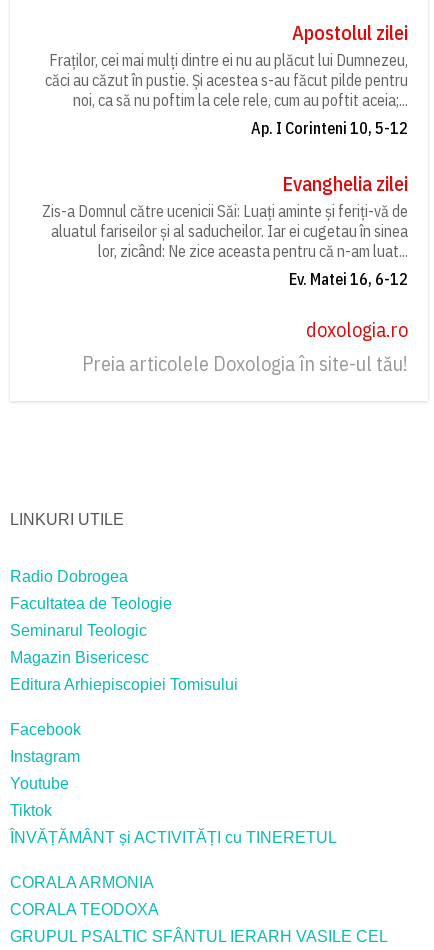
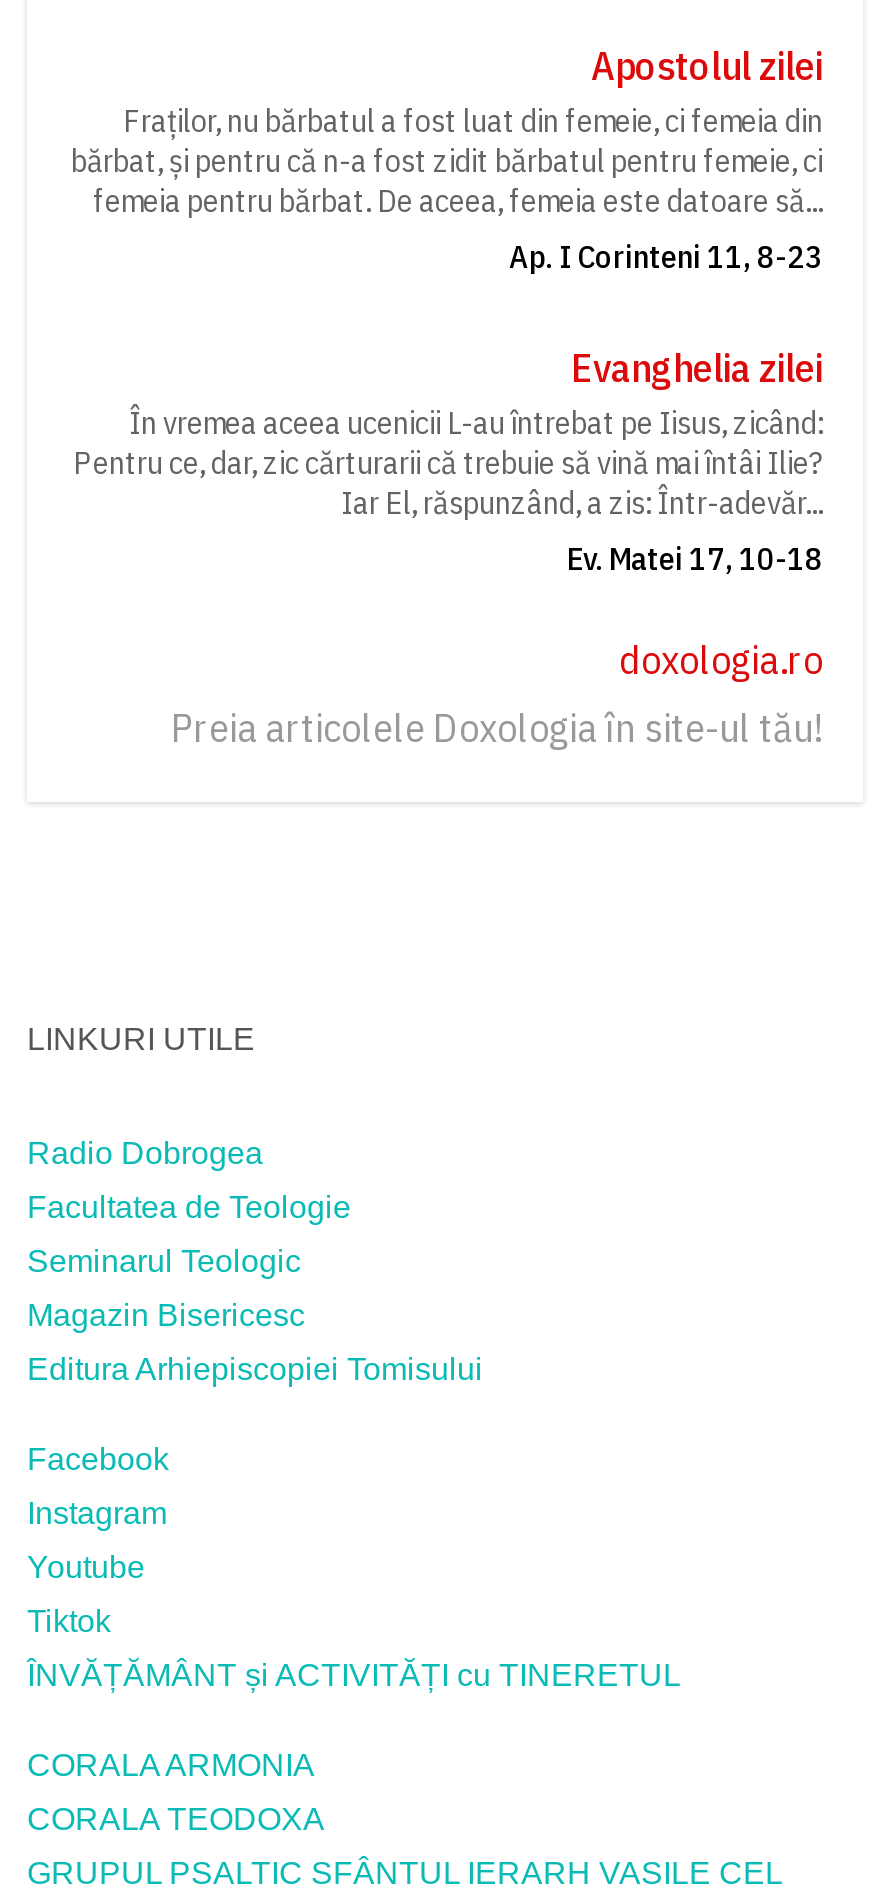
- Fraților, cei mai mulți dintre ei nu au plăcut lui Dumnezeu,
- căci au căzut în pustie. Și acestea s-au făcut pilde pentru
- noi, ca să nu poftim la cele rele, cum au poftit aceia;...
- Ap. I Corinteni 10, 5-12
+ Fraților, nu bărbatul a fost luat din femeie, ci femeia din
+ bărbat, și pentru că n-a fost zidit bărbatul pentru femeie, ci
+ femeia pentru bărbat. De aceea, femeia este datoare să...
+ Ap. I Corinteni 11, 8-23

- Zis-a Domnul către ucenicii Săi: Luați aminte și feriți-vă de
- aluatul fariseilor și al saducheilor. Iar ei cugetau în sinea
- lor, zicând: Ne zice aceasta pentru că n-am luat...
- Ev. Matei 16, 6-12
+ În vremea aceea ucenicii L-au întrebat pe Iisus, zicând:
+ Pentru ce, dar, zic cărturarii că trebuie să vină mai întâi Ilie?
+ Iar El, răspunzând, a zis: Într-adevăr...
+ Ev. Matei 17, 10-18
